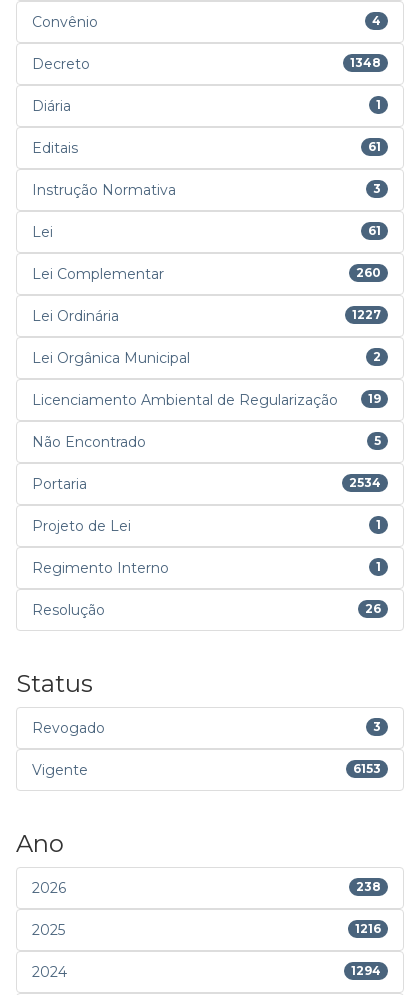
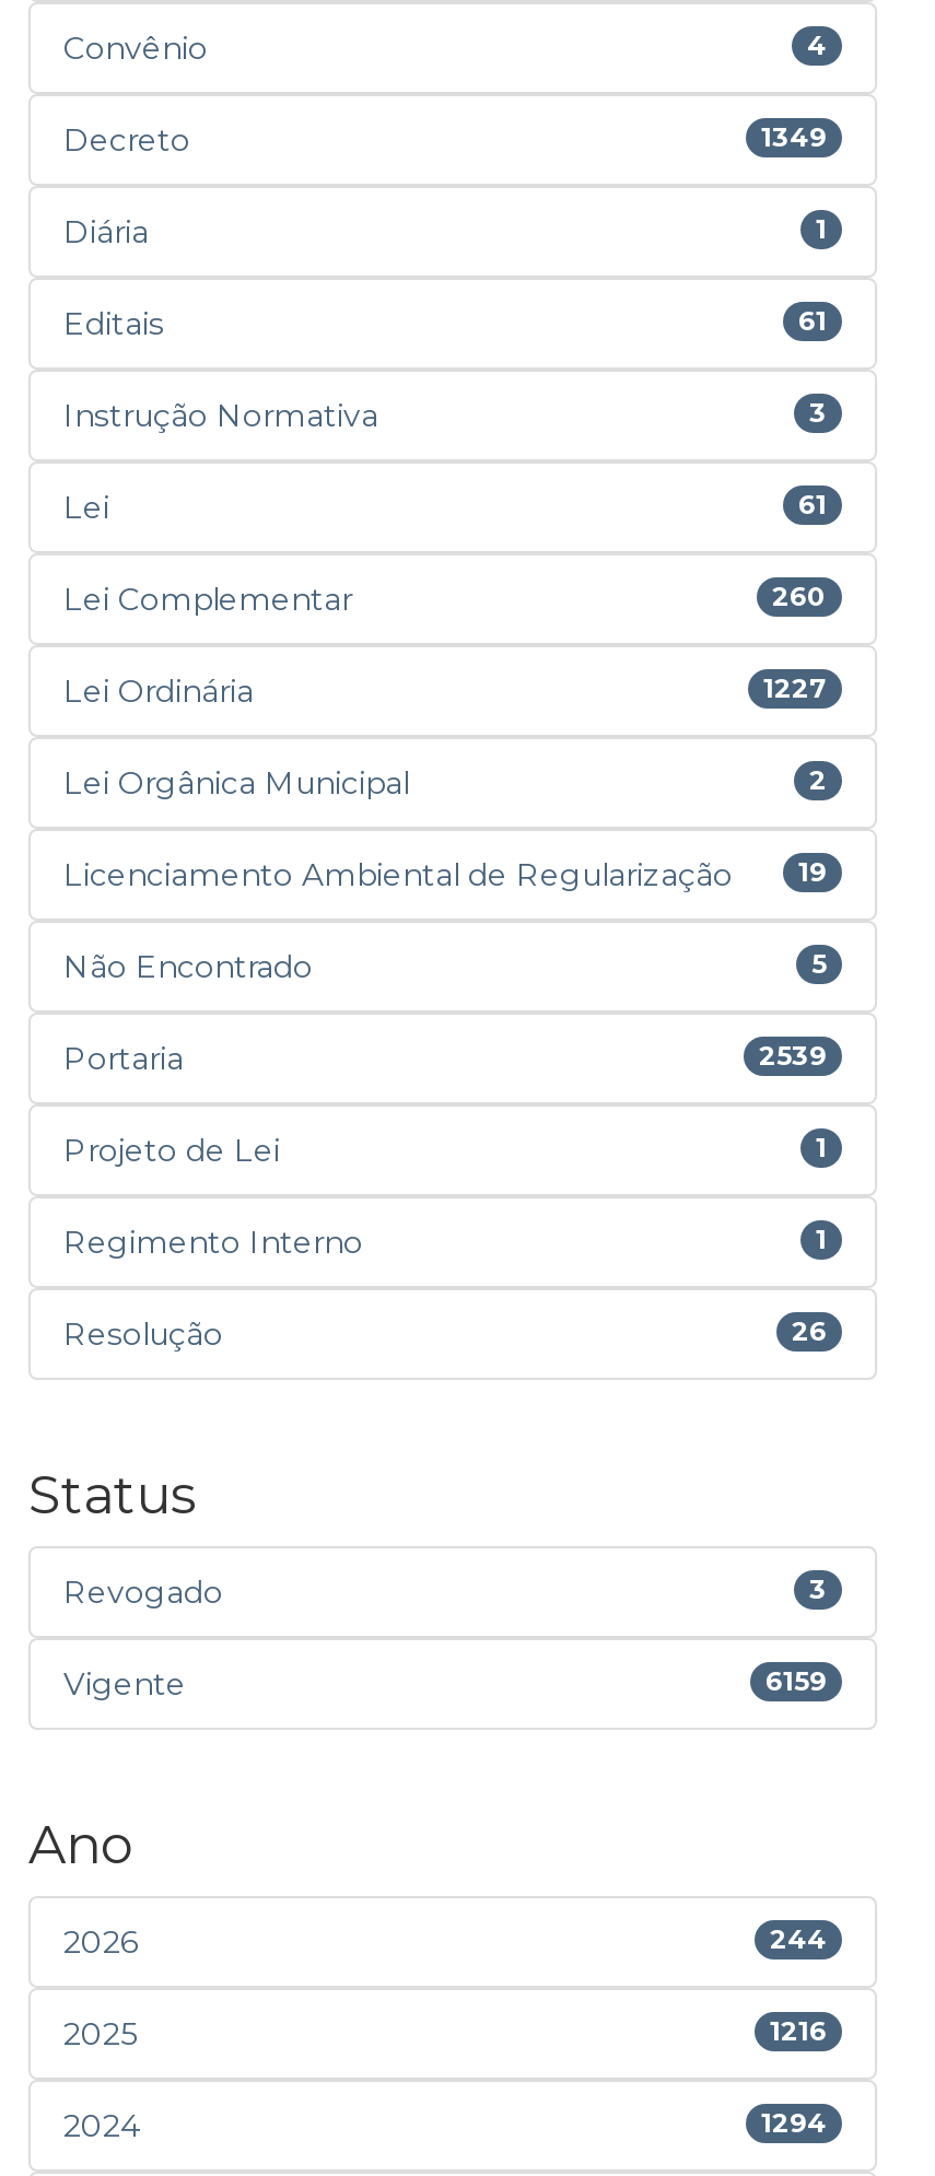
- 1348
+ 1349

- 2534
+ 2539

- 6153
+ 6159

- 238
+ 244
